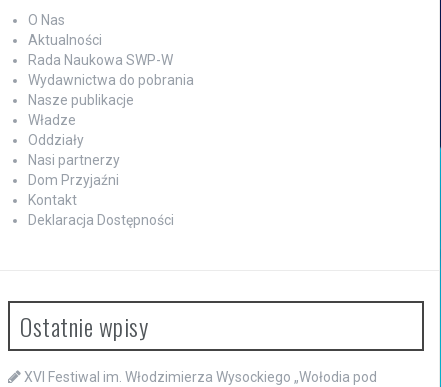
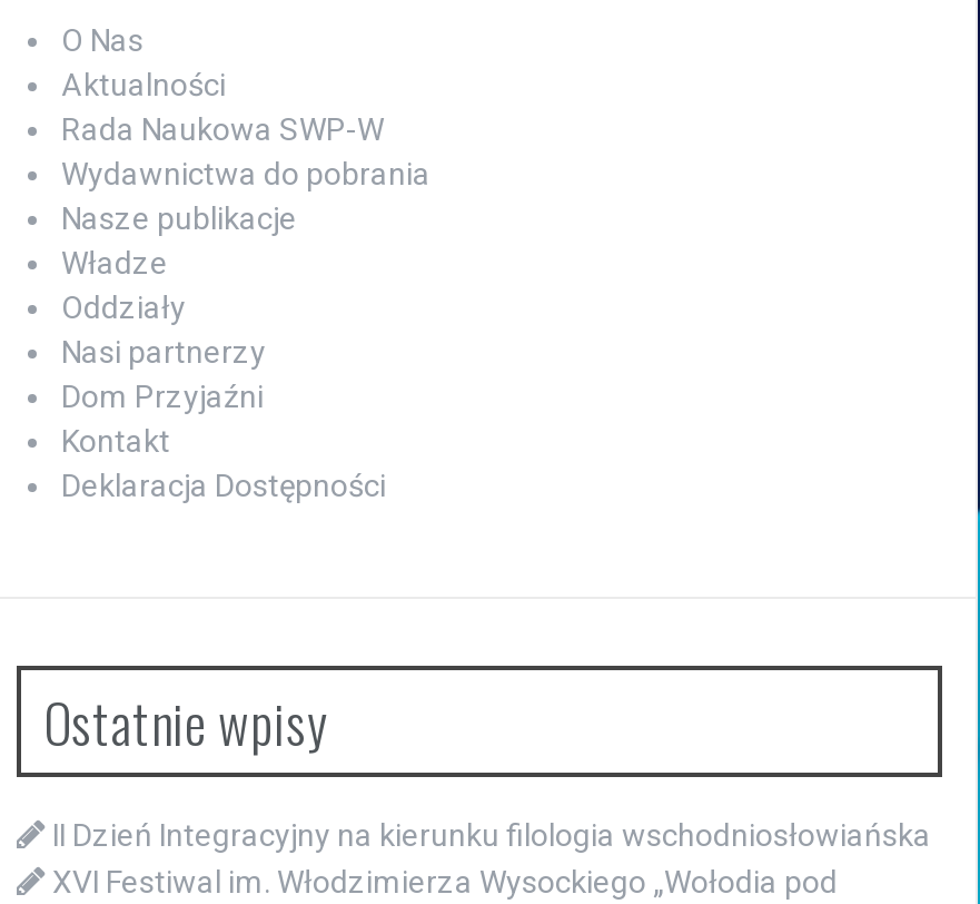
+ II Dzień Integracyjny na kierunku filologia wschodniosłowiańska
